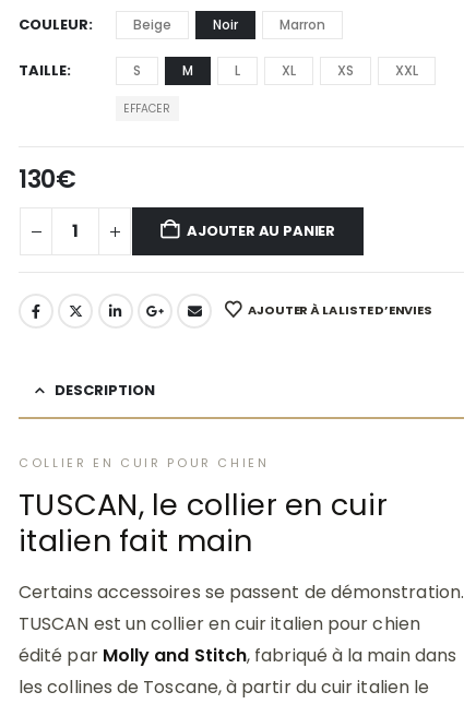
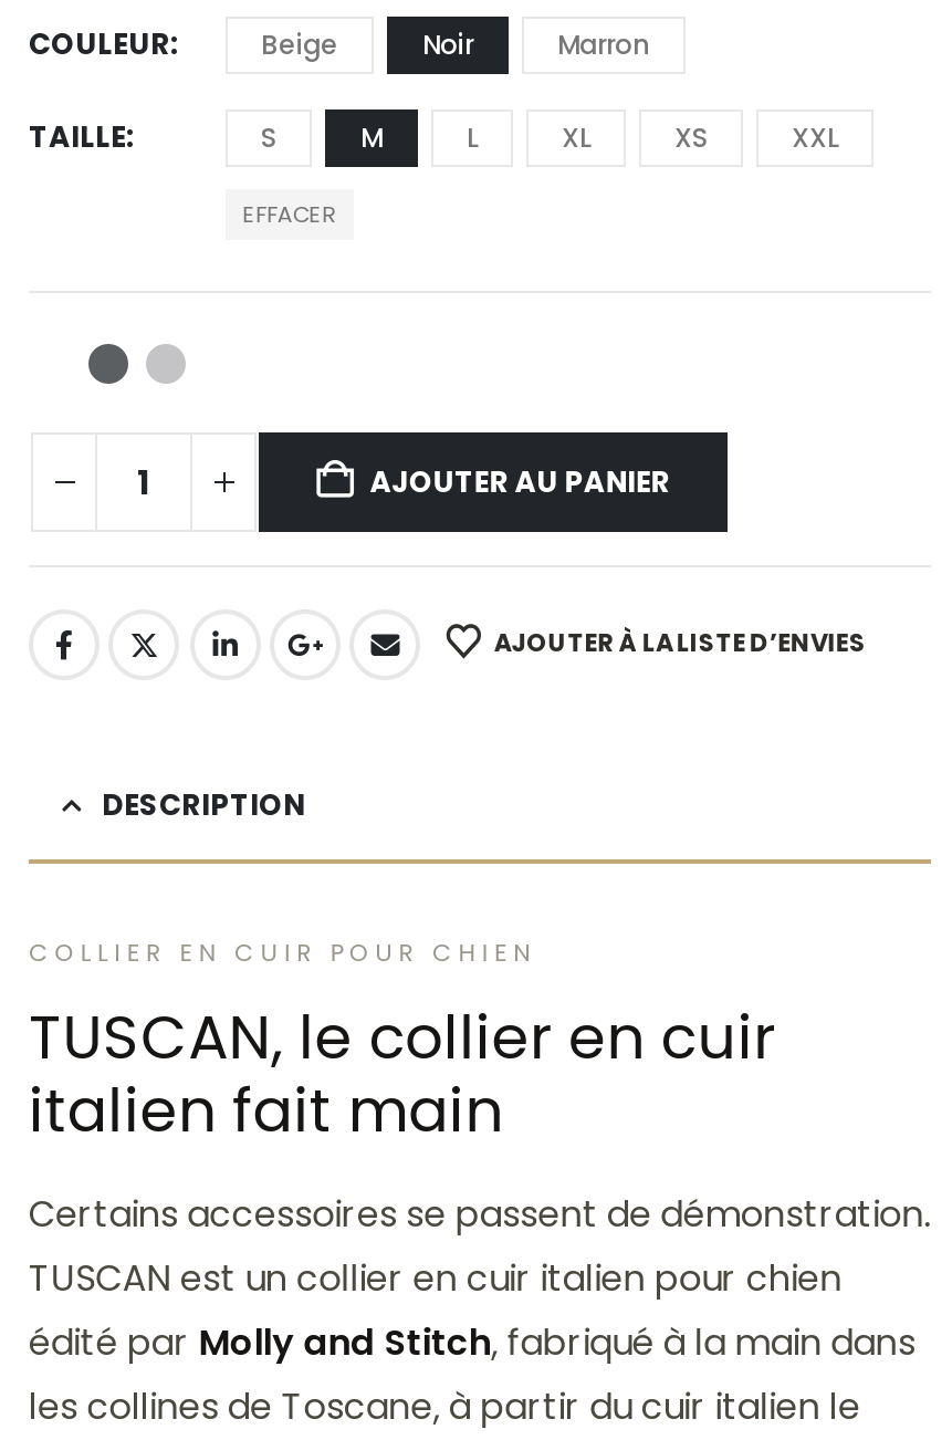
- 130€
